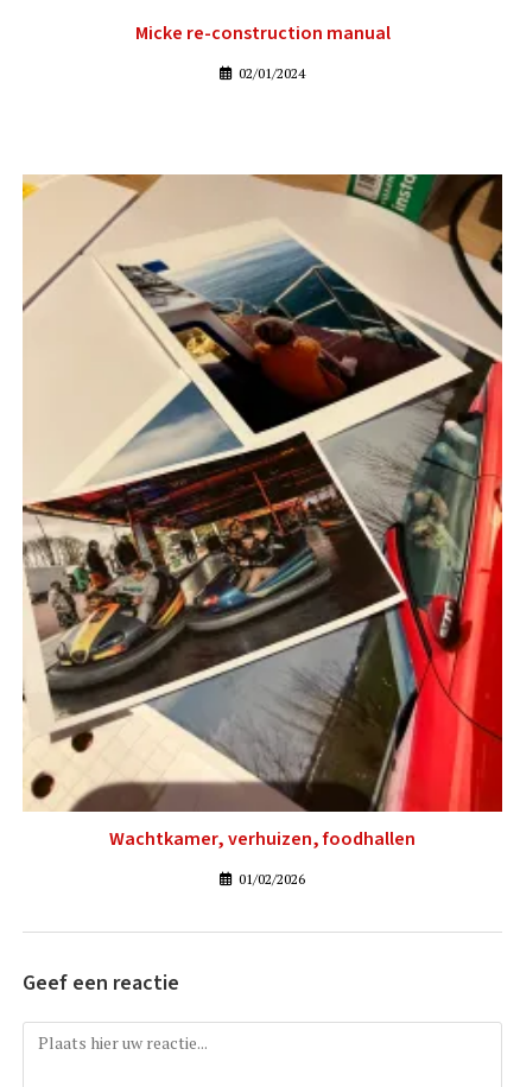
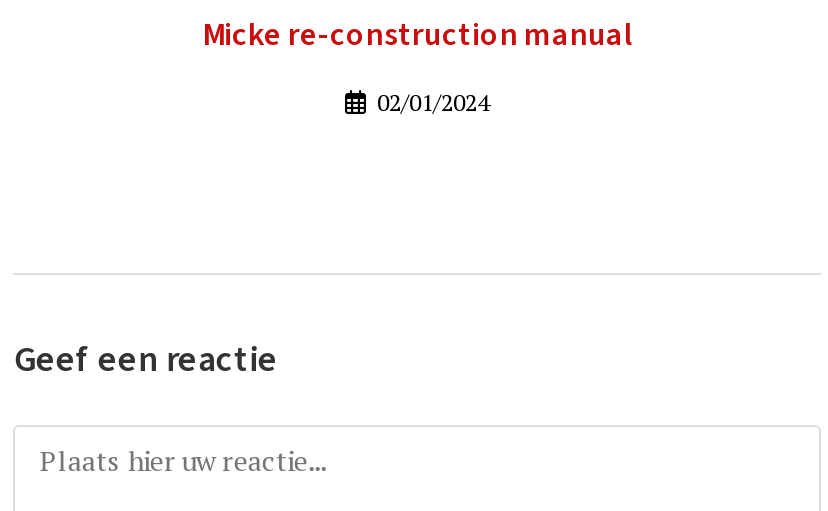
- [image]
- Wachtkamer, verhuizen, foodhallen
- 01/02/2026
